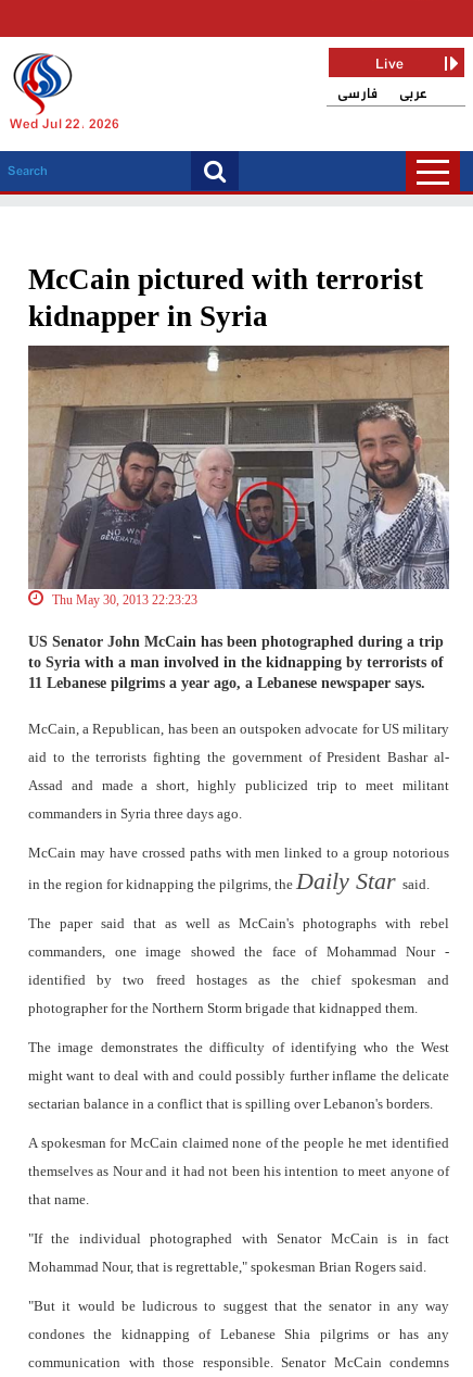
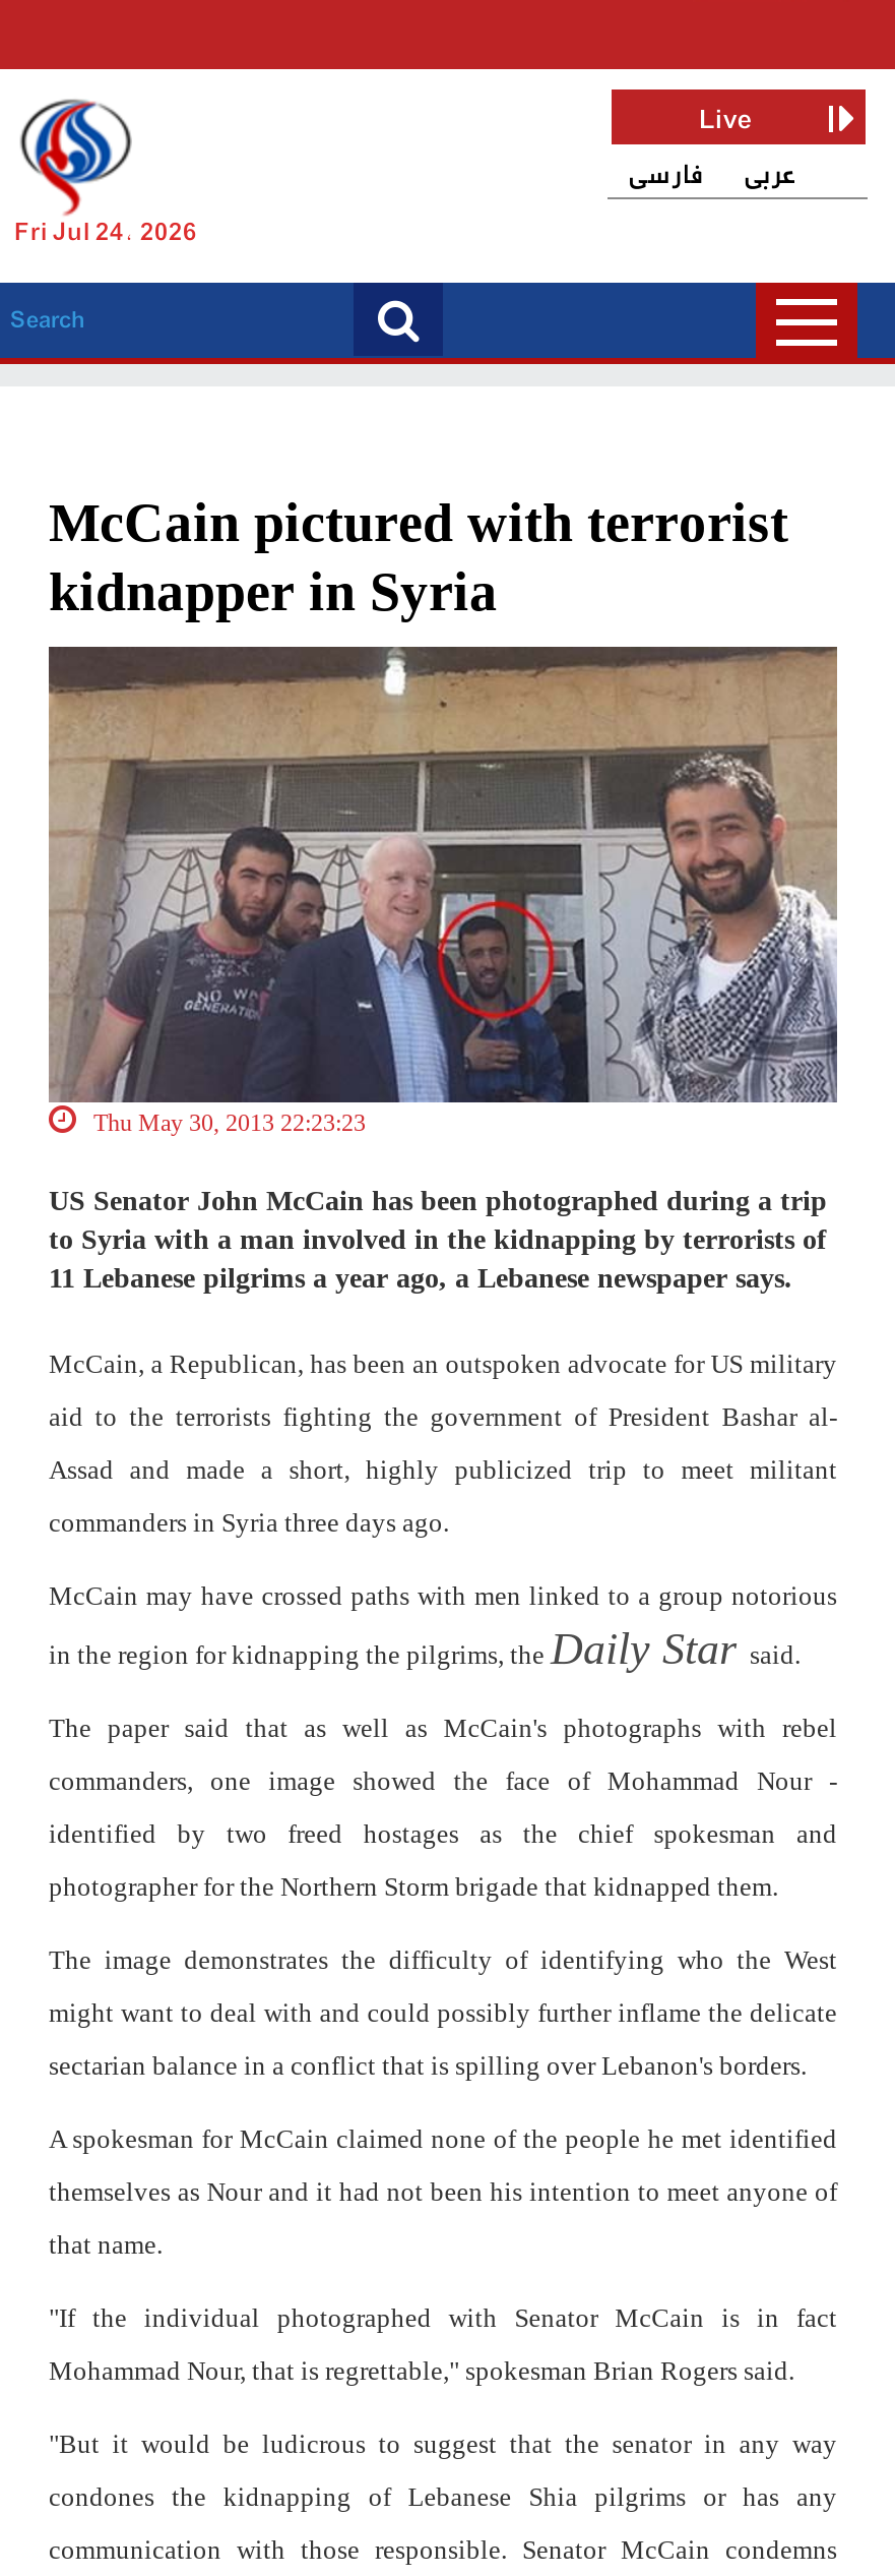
- Wed Jul 22, 2026
+ Fri Jul 24, 2026
